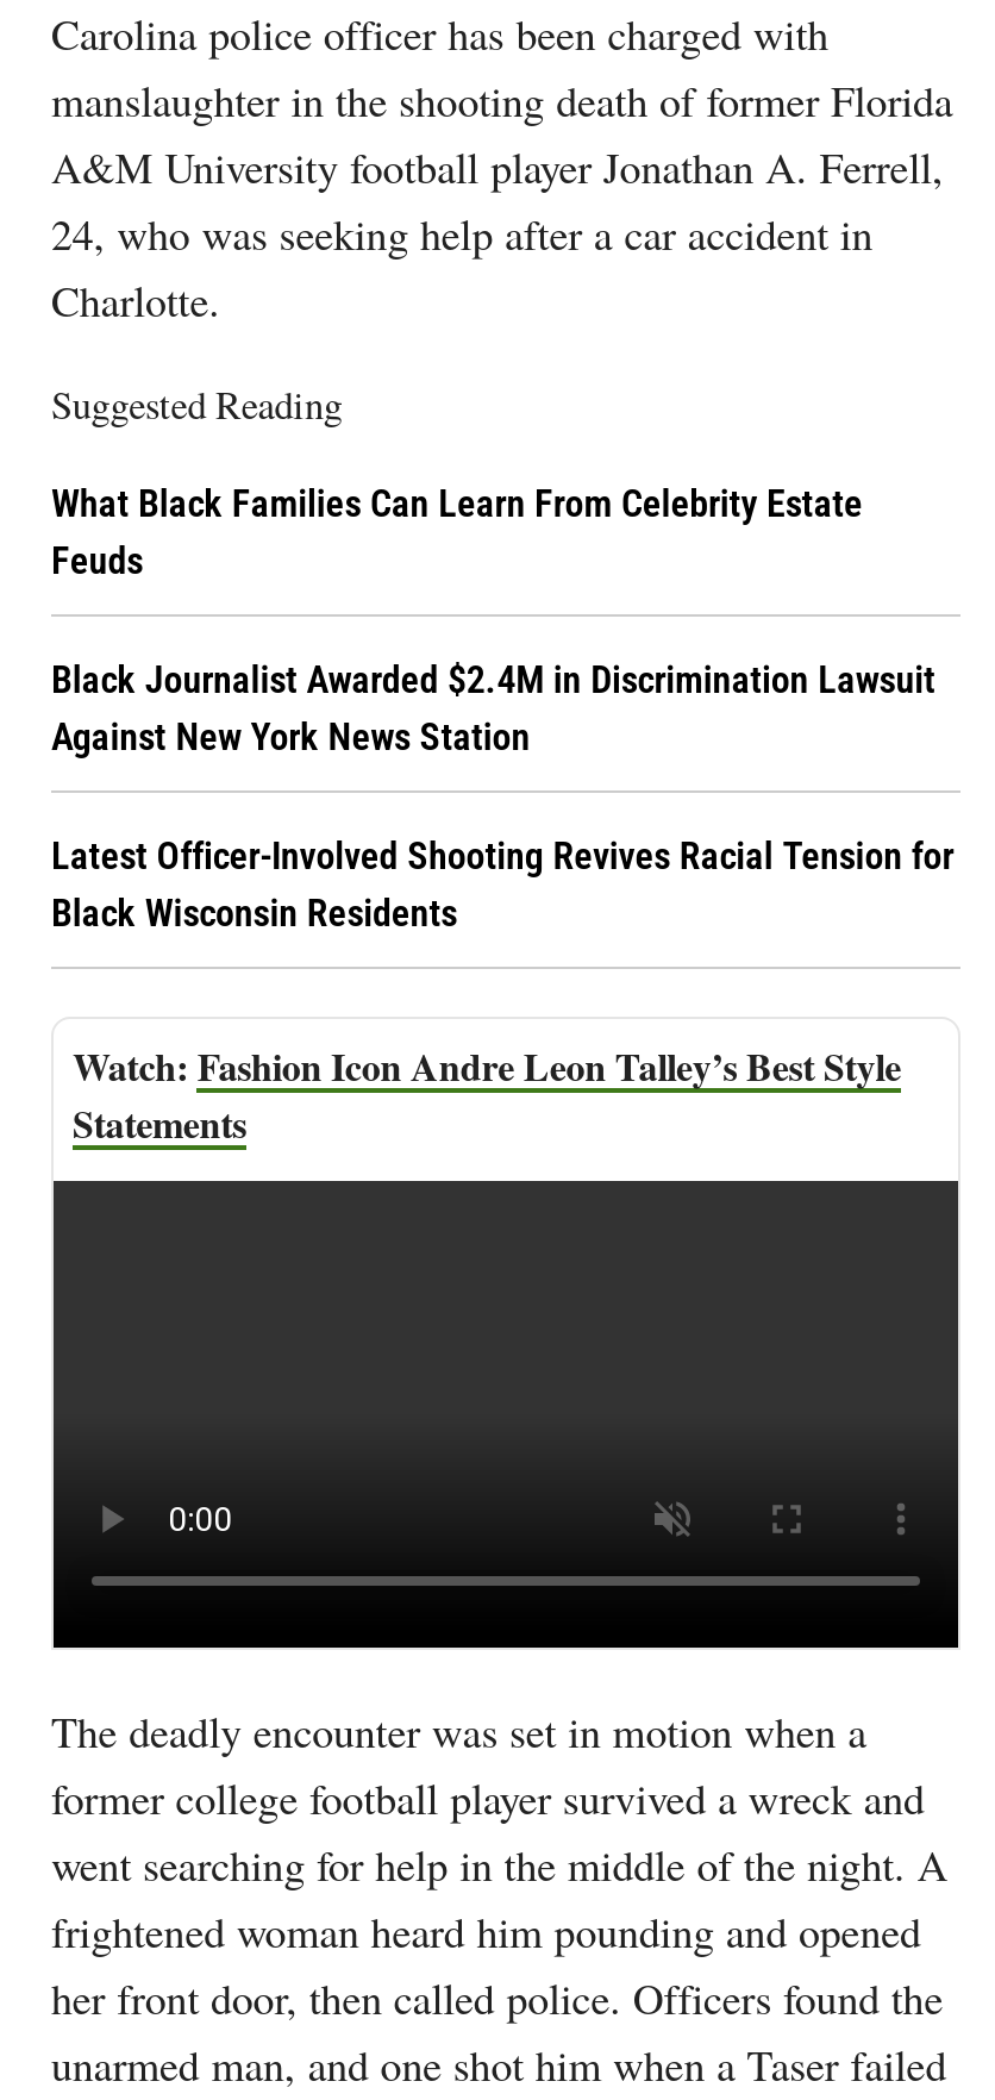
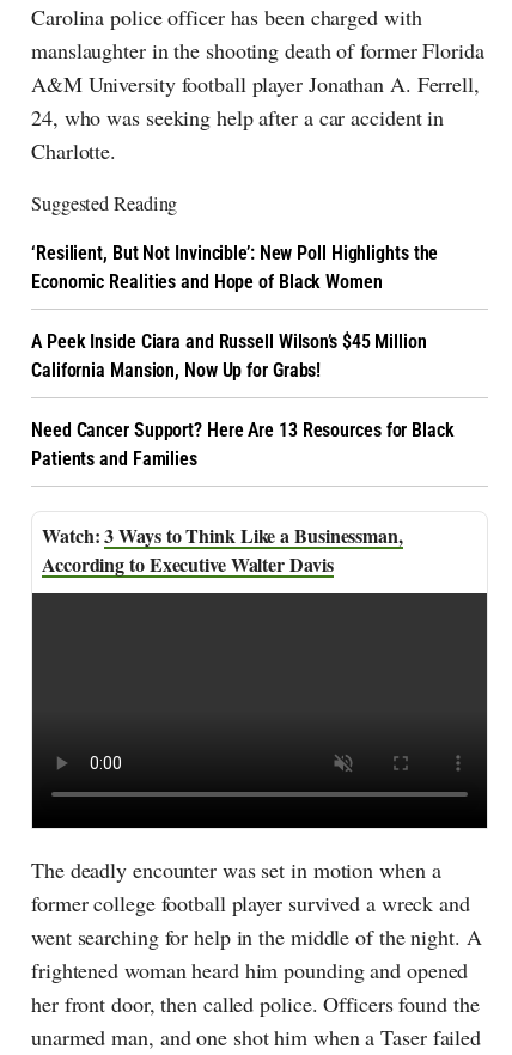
- What Black Families Can Learn From Celebrity Estate
- Feuds
+ ‘Resilient, But Not Invincible’: New Poll Highlights the
+ Economic Realities and Hope of Black Women

- Black Journalist Awarded $2.4M in Discrimination Lawsuit
- Against New York News Station
+ A Peek Inside Ciara and Russell Wilson’s $45 Million
+ California Mansion, Now Up for Grabs!

- Latest Officer-Involved Shooting Revives Racial Tension for
- Black Wisconsin Residents
+ Need Cancer Support? Here Are 13 Resources for Black
+ Patients and Families

- Fashion Icon Andre Leon Talley’s Best Style
- Statements
+ 3 Ways to Think Like a Businessman,
+ According to Executive Walter Davis
